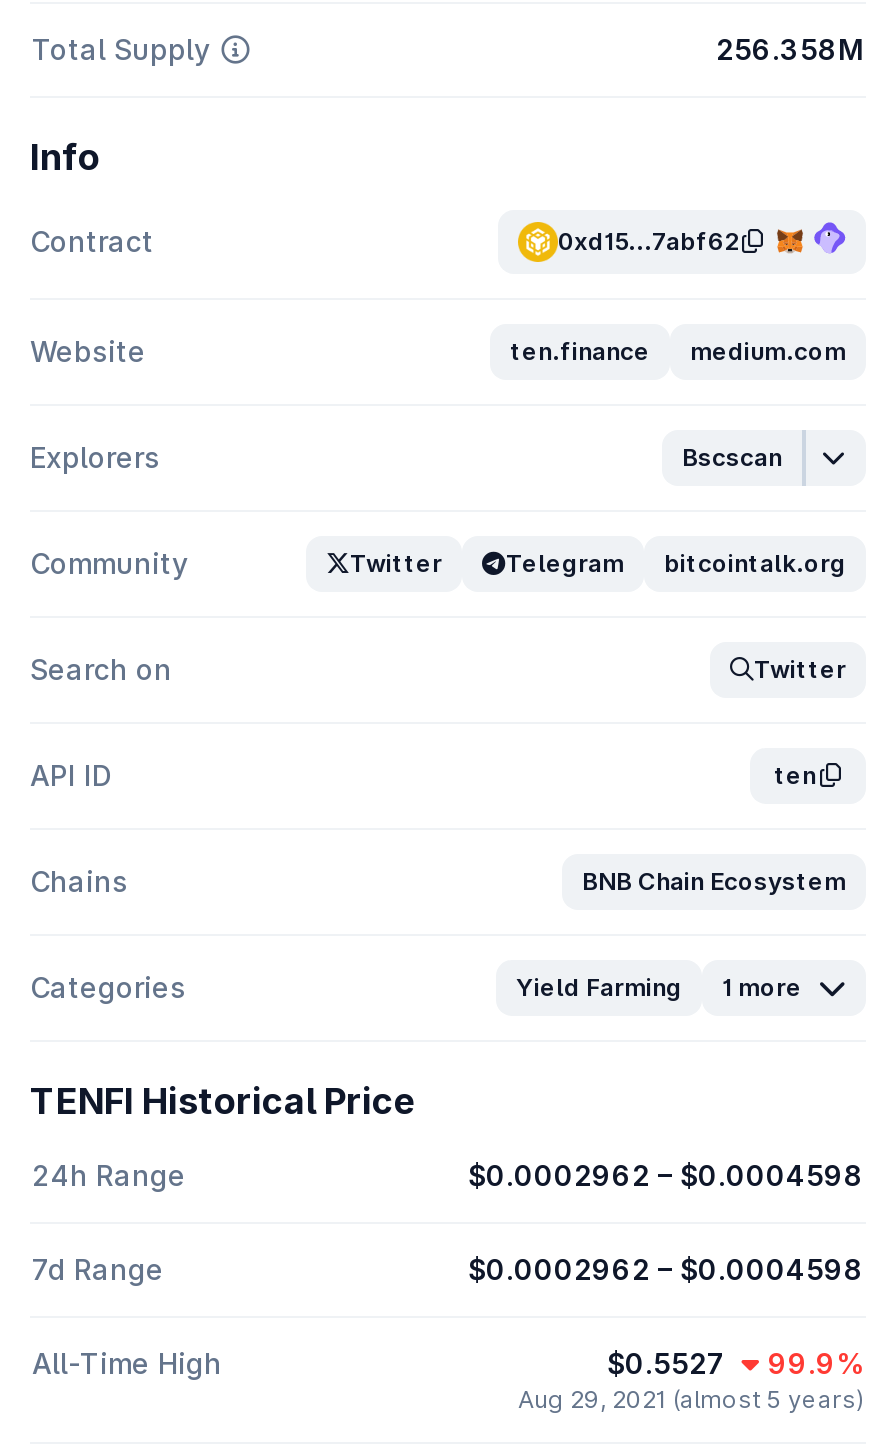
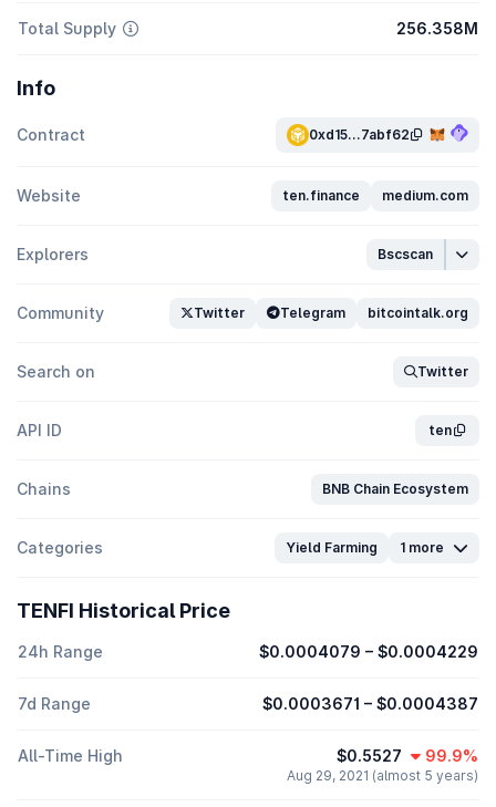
- $0.0002962 – $0.0004598
+ $0.0004079 – $0.0004229

- $0.0002962 – $0.0004598
+ $0.0003671 – $0.0004387
